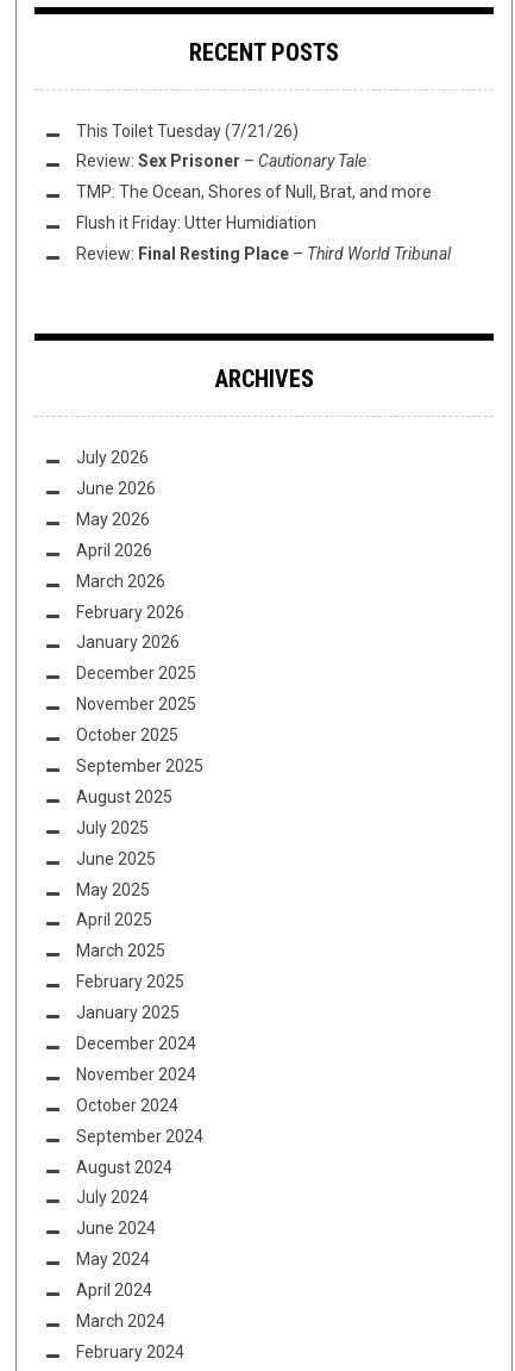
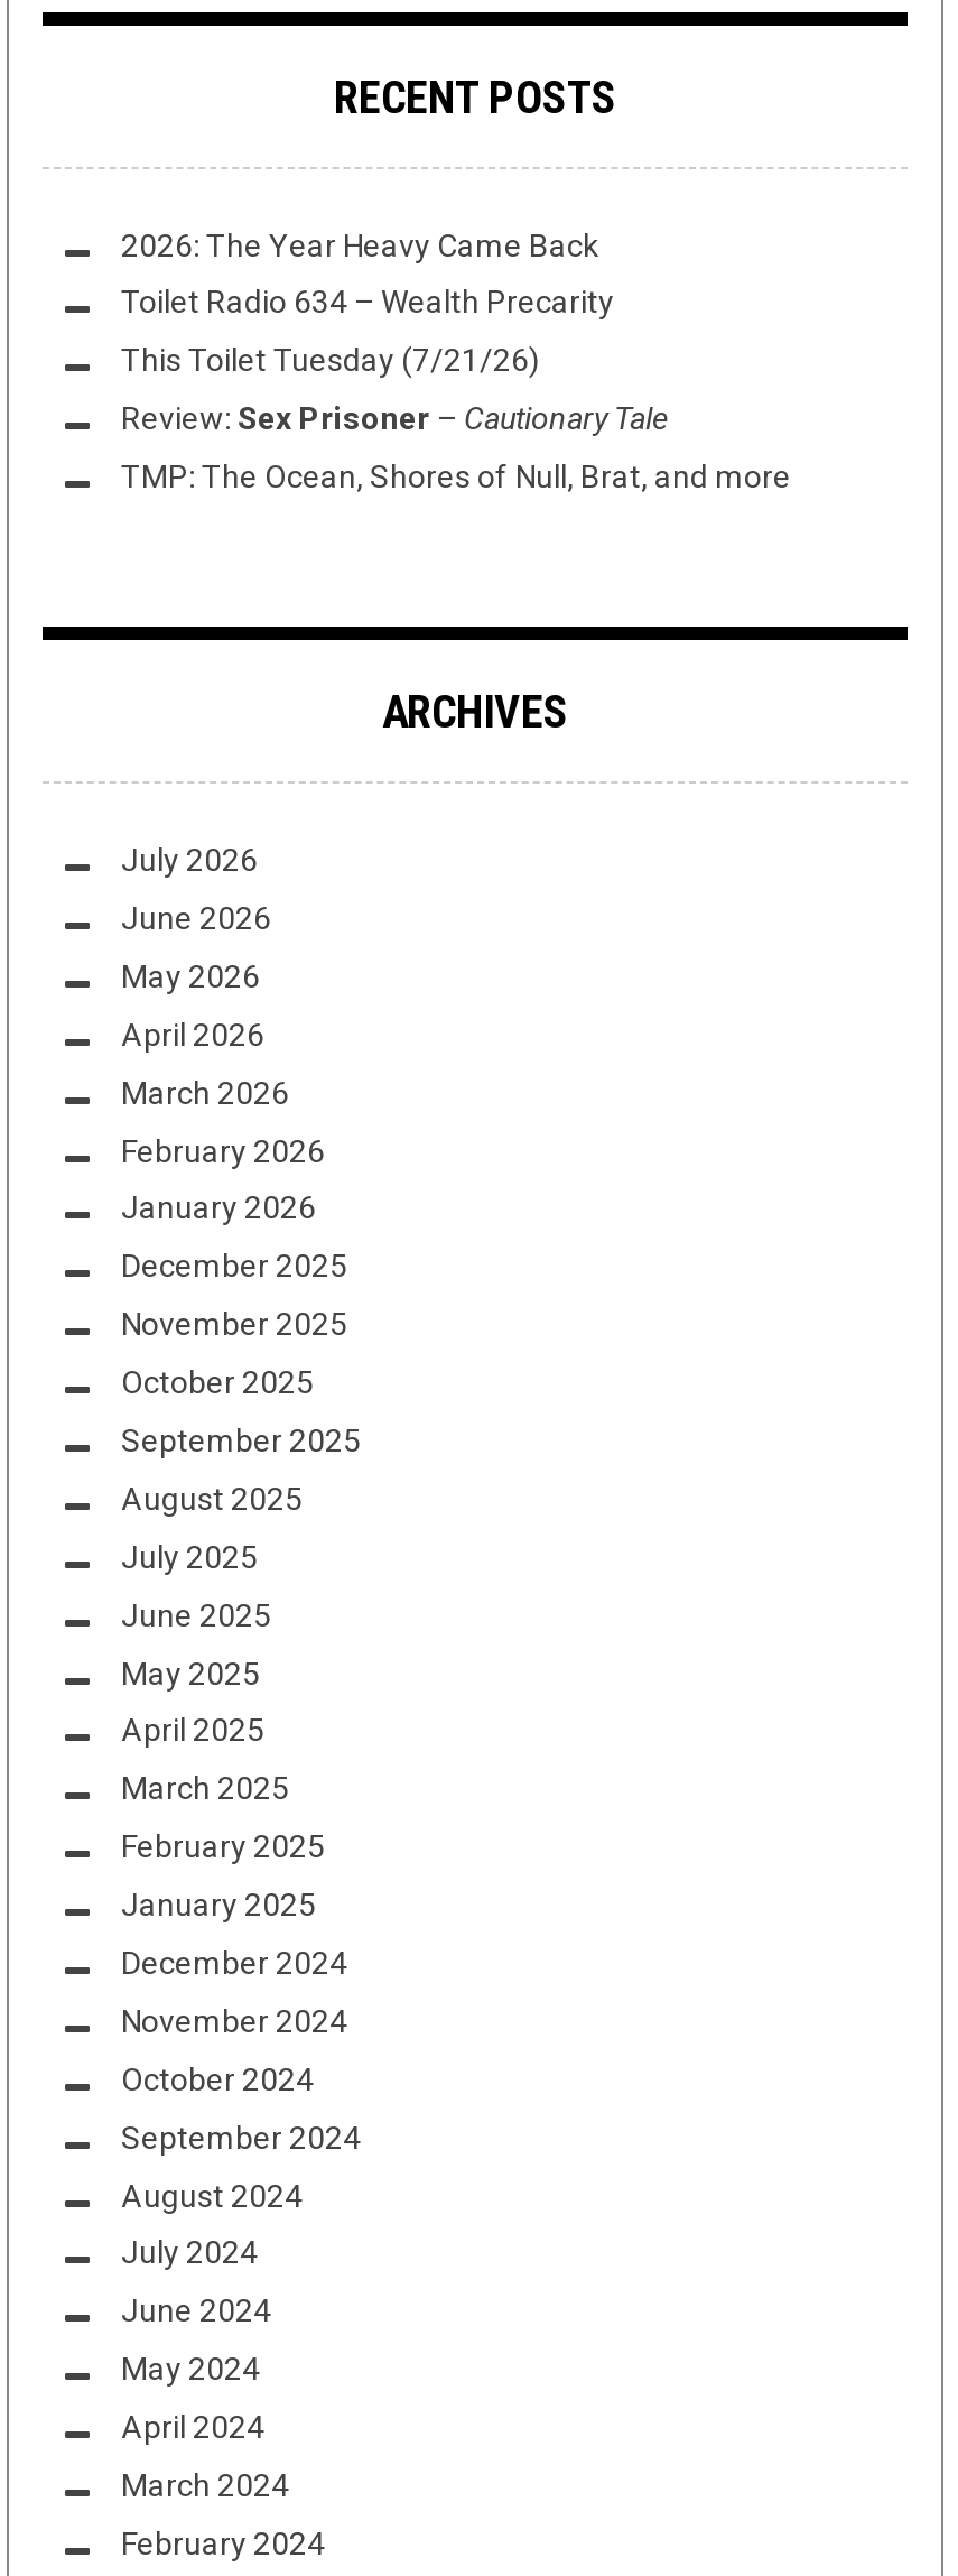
+ 2026: The Year Heavy Came Back
+ Toilet Radio 634 – Wealth Precarity

moved down: This Toilet Tuesday (7/21/26) | Review: Sex Prisoner – Cautionary Tale | TMP: The Ocean, Shores of Null, Brat, and more

- Flush it Friday: Utter Humidiation
- Review: Final Resting Place – Third World Tribunal
